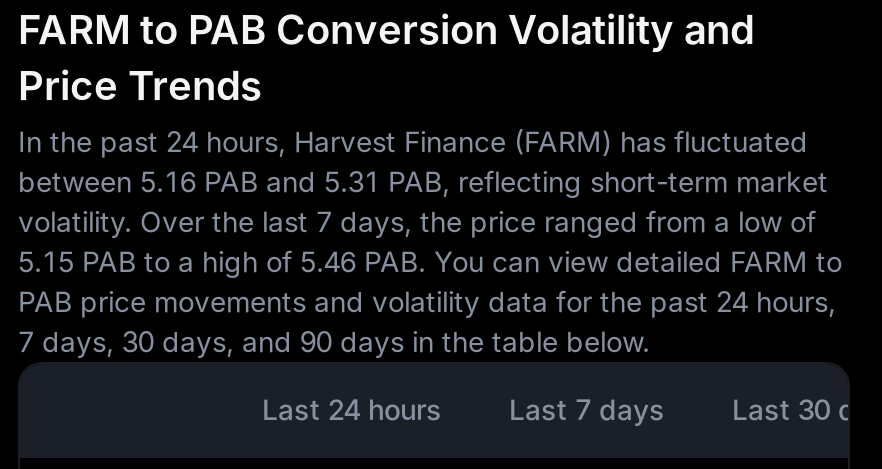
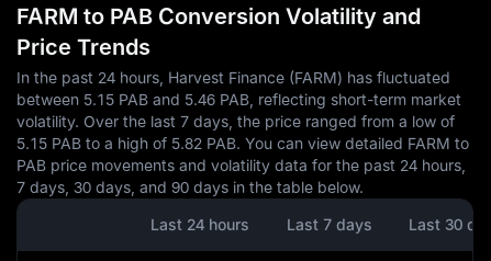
- between 5.16 PAB and 5.31 PAB, reflecting short-term market
+ between 5.15 PAB and 5.46 PAB, reflecting short-term market

- 5.15 PAB to a high of 5.46 PAB. You can view detailed FARM to
+ 5.15 PAB to a high of 5.82 PAB. You can view detailed FARM to
